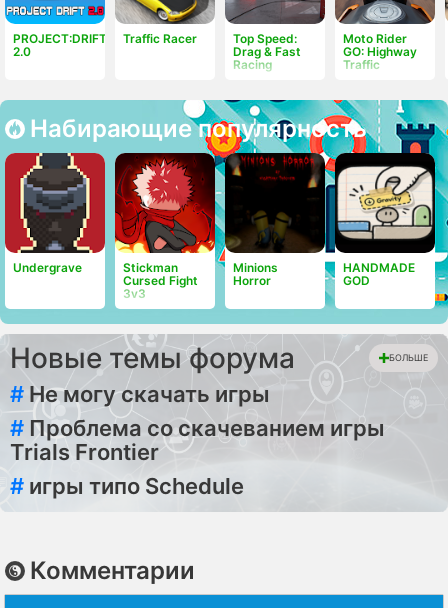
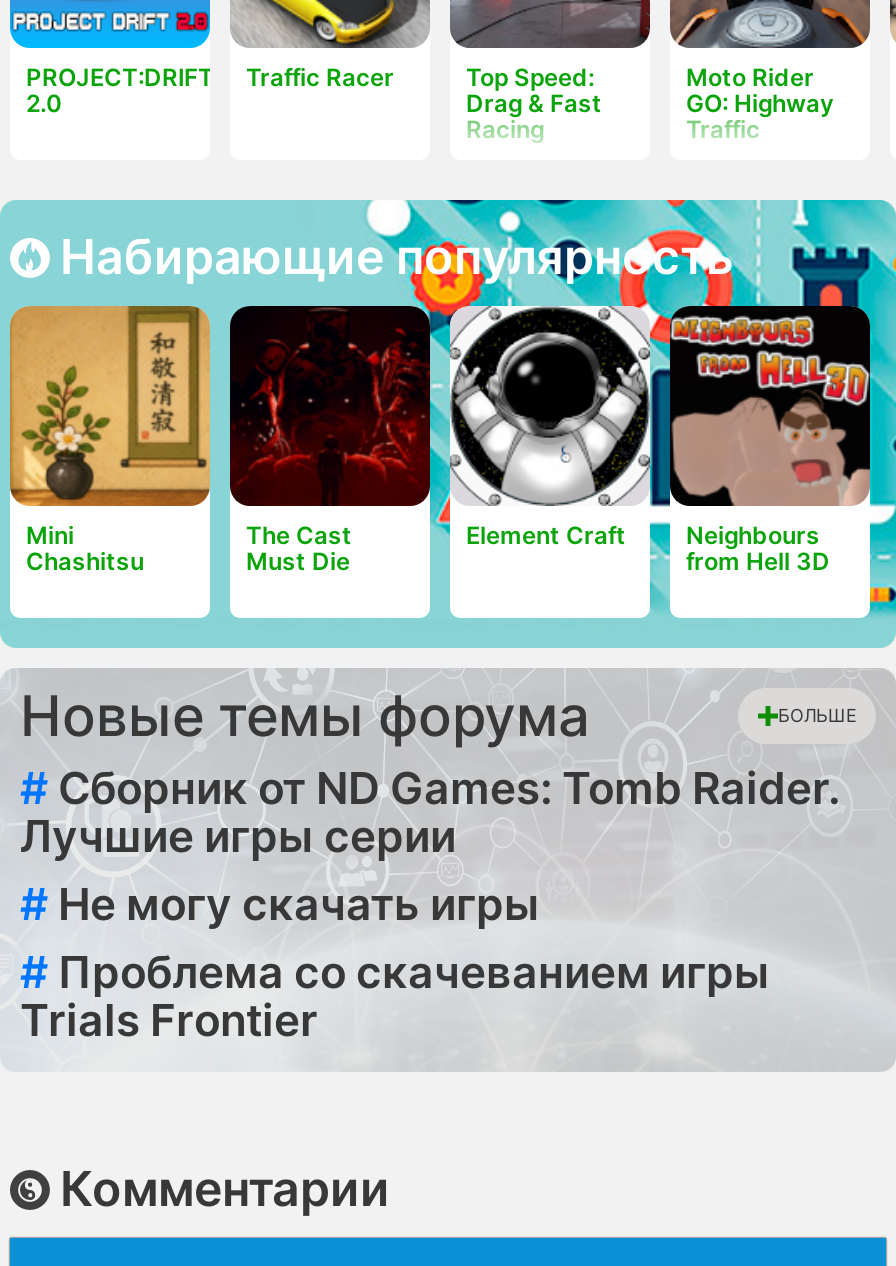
- [image]
- Undergrave
- Stickman
- Cursed Fight
- 3v3
+ [image]
+ Mini
+ Chashitsu

- [image]
- Minions
- Horror
+ [image]
+ The Cast
+ Must Die

- [image]
- HANDMADE
- GOD
+ [image]
+ Element Craft
+ Neighbours
+ from Hell 3D

- [image]
+ [image]

+ # Сборник от ND Games: Tomb Raider.
+ Лучшие игры серии

moved down: # Не могу скачать игры | # Проблема со скачеванием игры | Trials Frontier

- # игры типо Schedule
